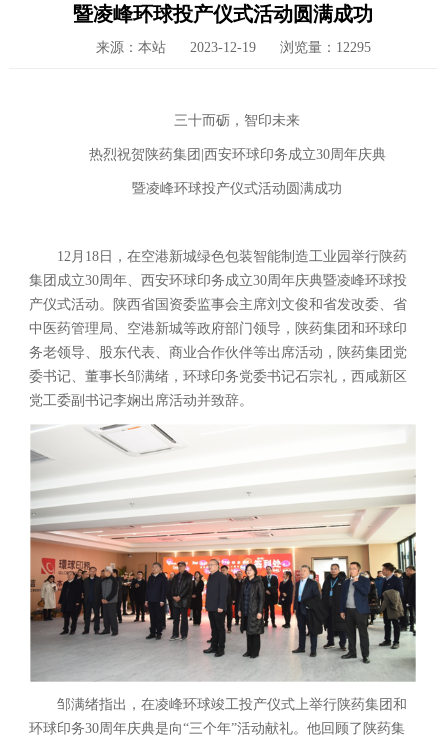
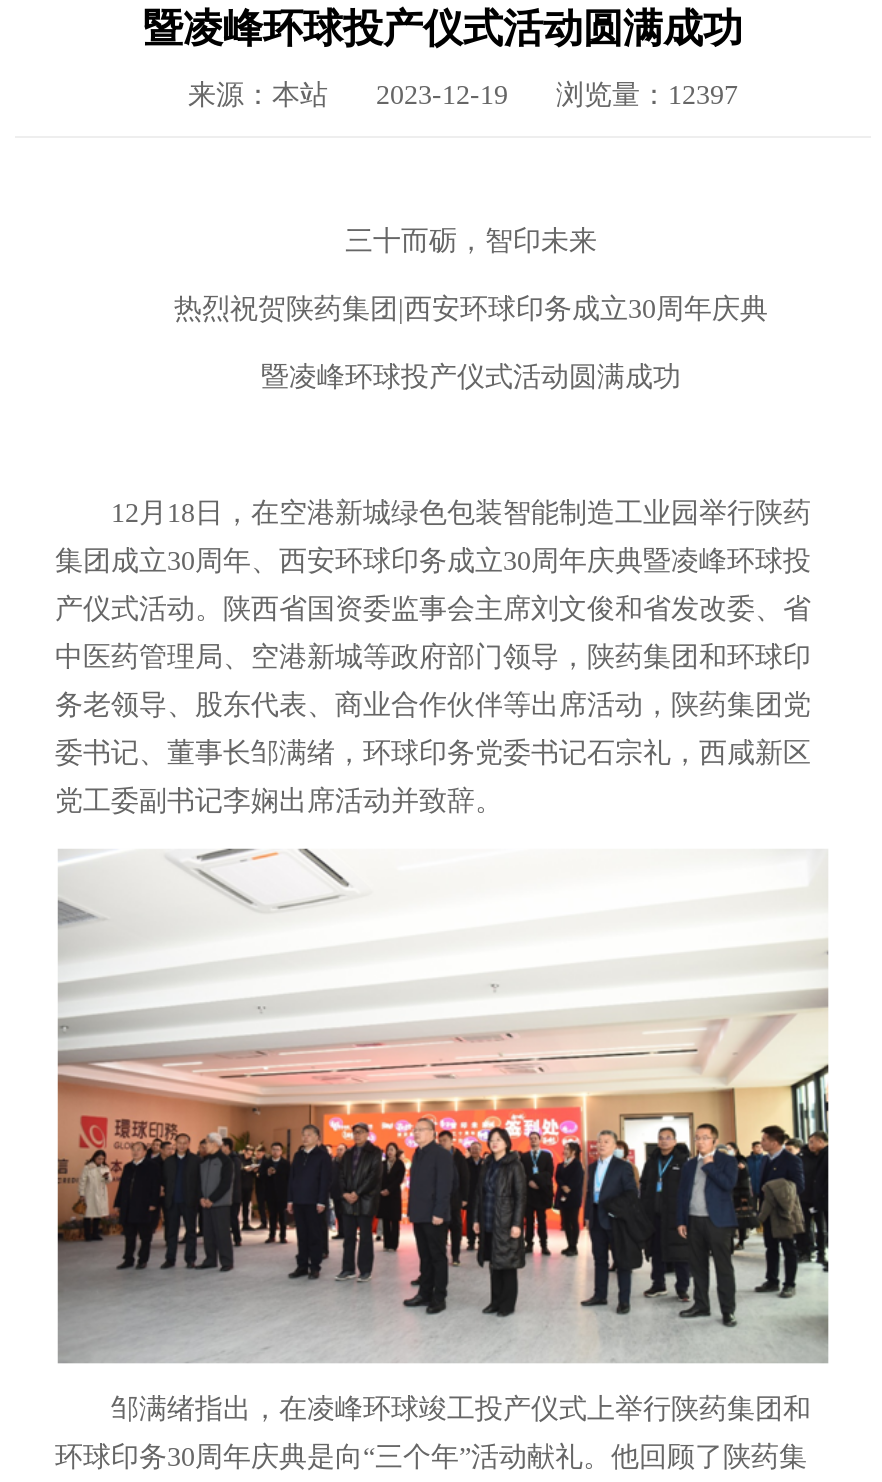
- 来源：本站 2023-12-19 浏览量：12295
+ 来源：本站 2023-12-19 浏览量：12397
